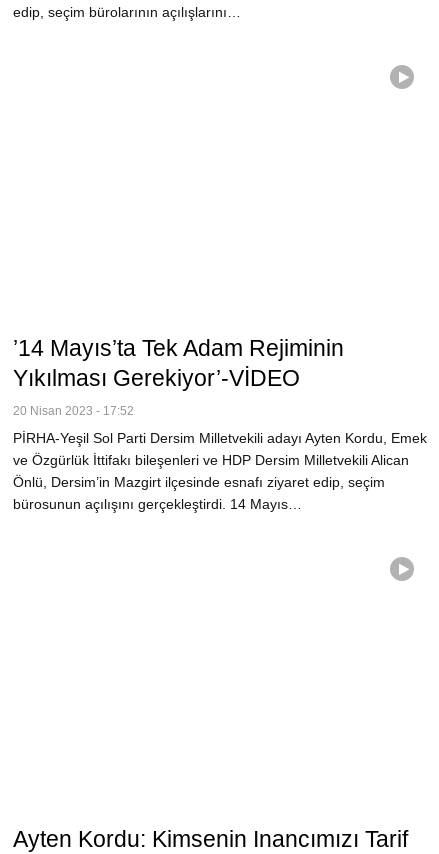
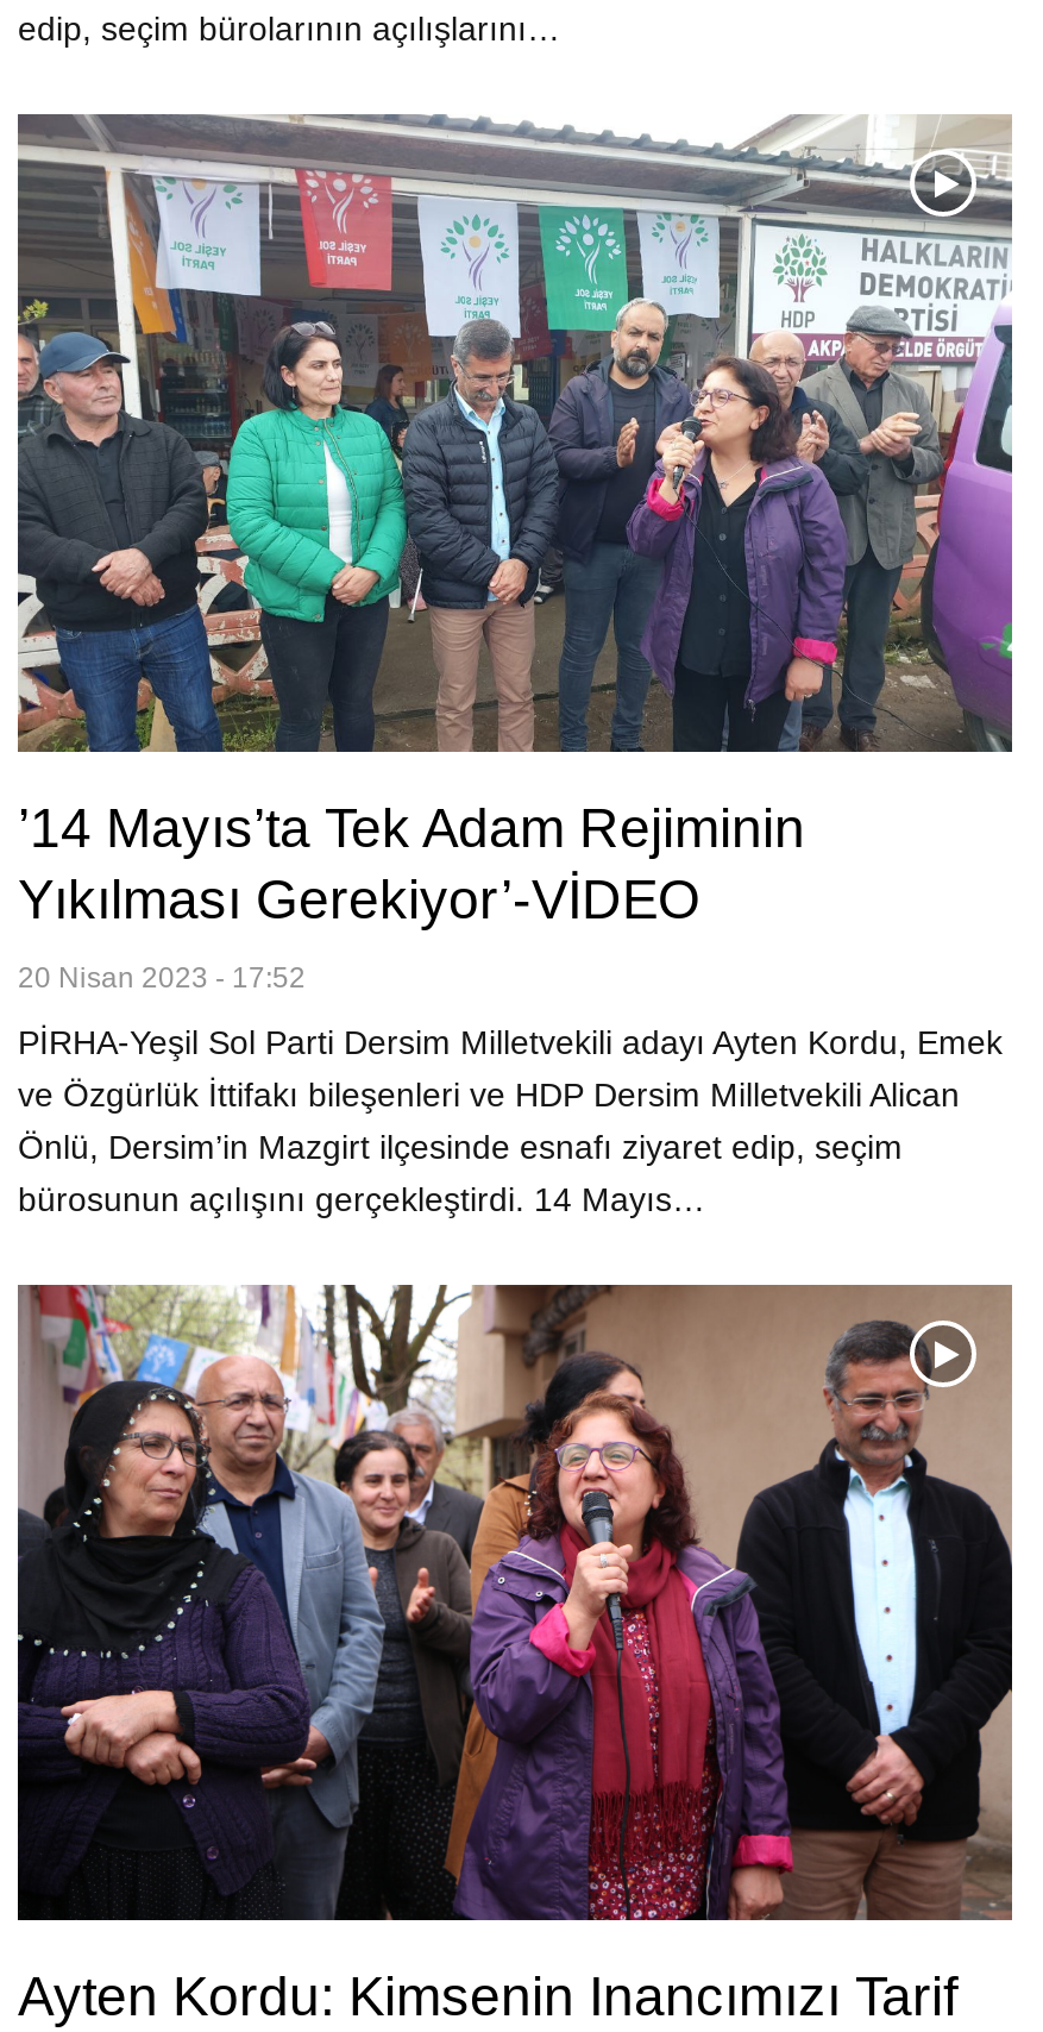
+ [image]

+ [image]
